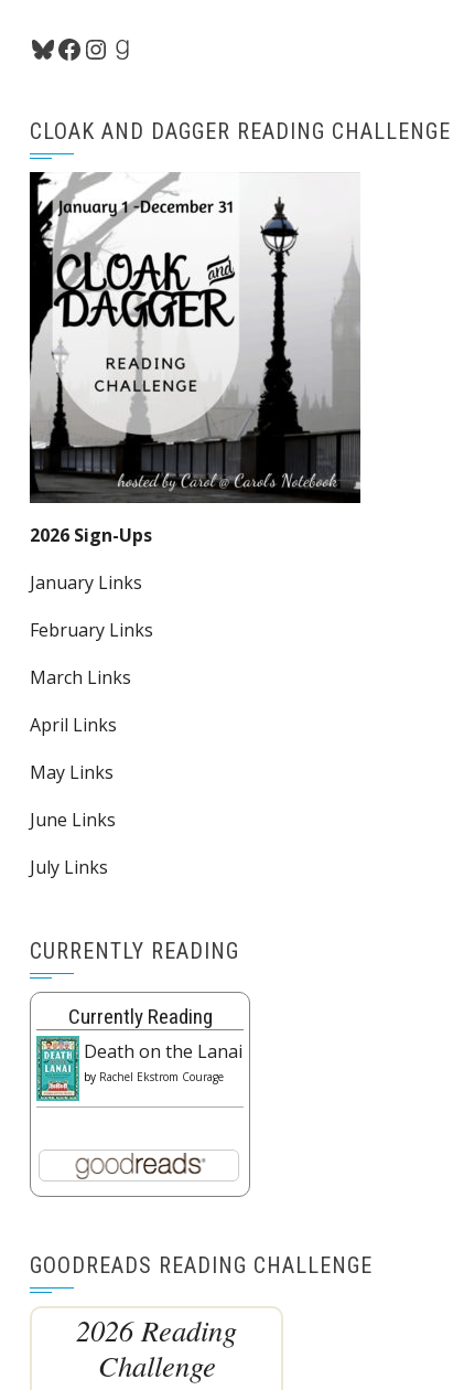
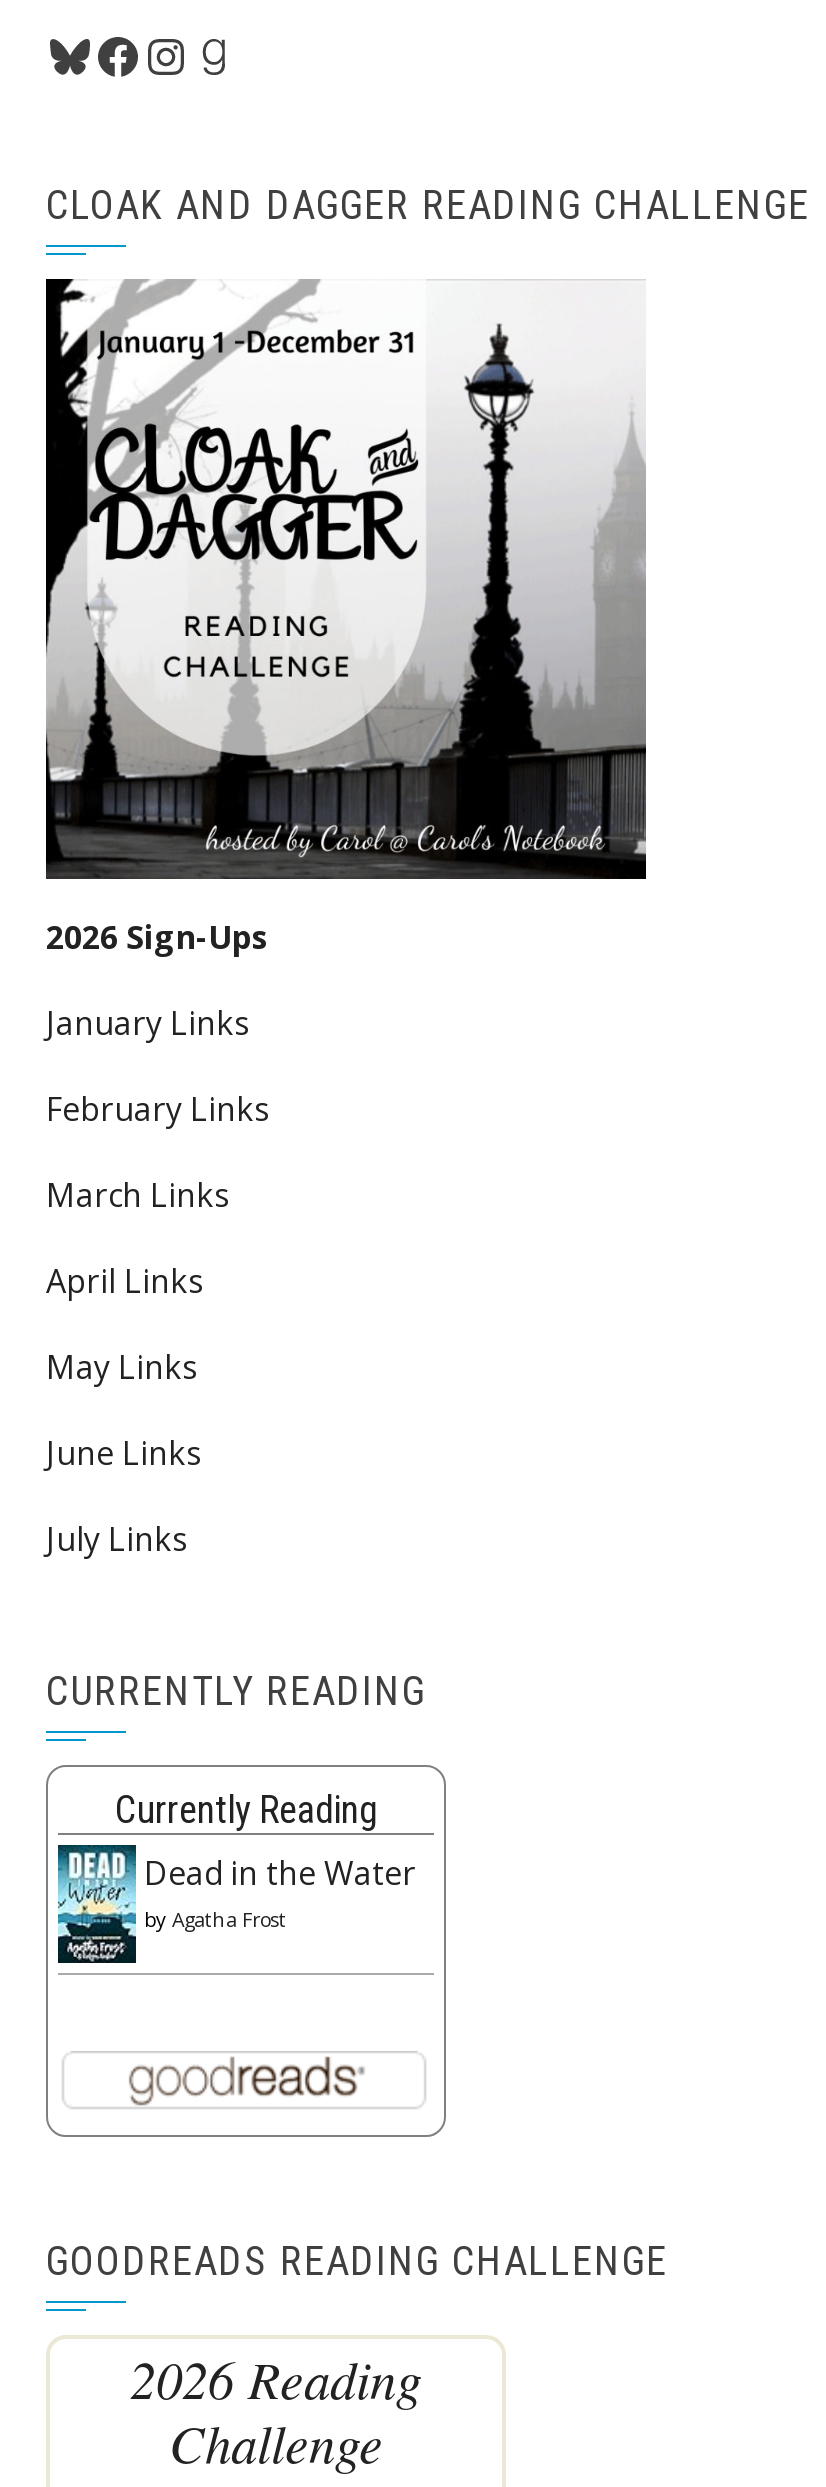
- [image]
- Death on the Lanai
- by Rachel Ekstrom Courage
+ [image]
+ Dead in the Water
+ by Agatha Frost
